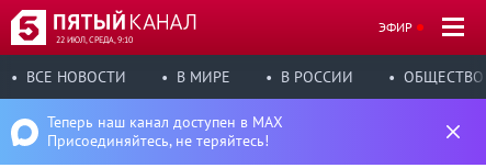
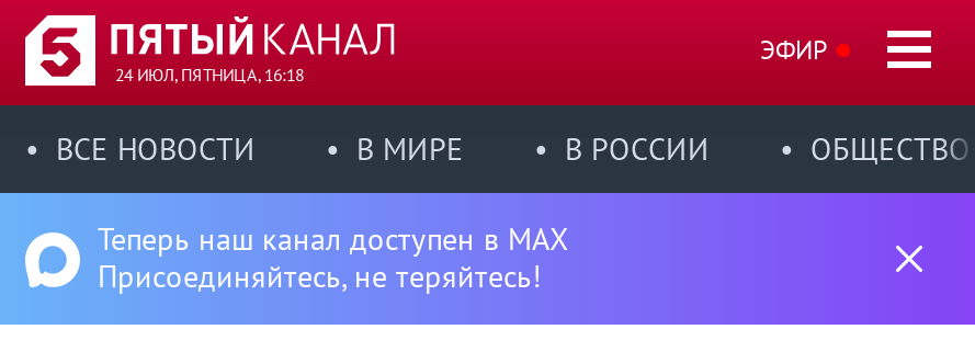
- 22 ИЮЛ, СРЕДА, 9:10
+ 24 ИЮЛ, ПЯТНИЦА, 16:18
